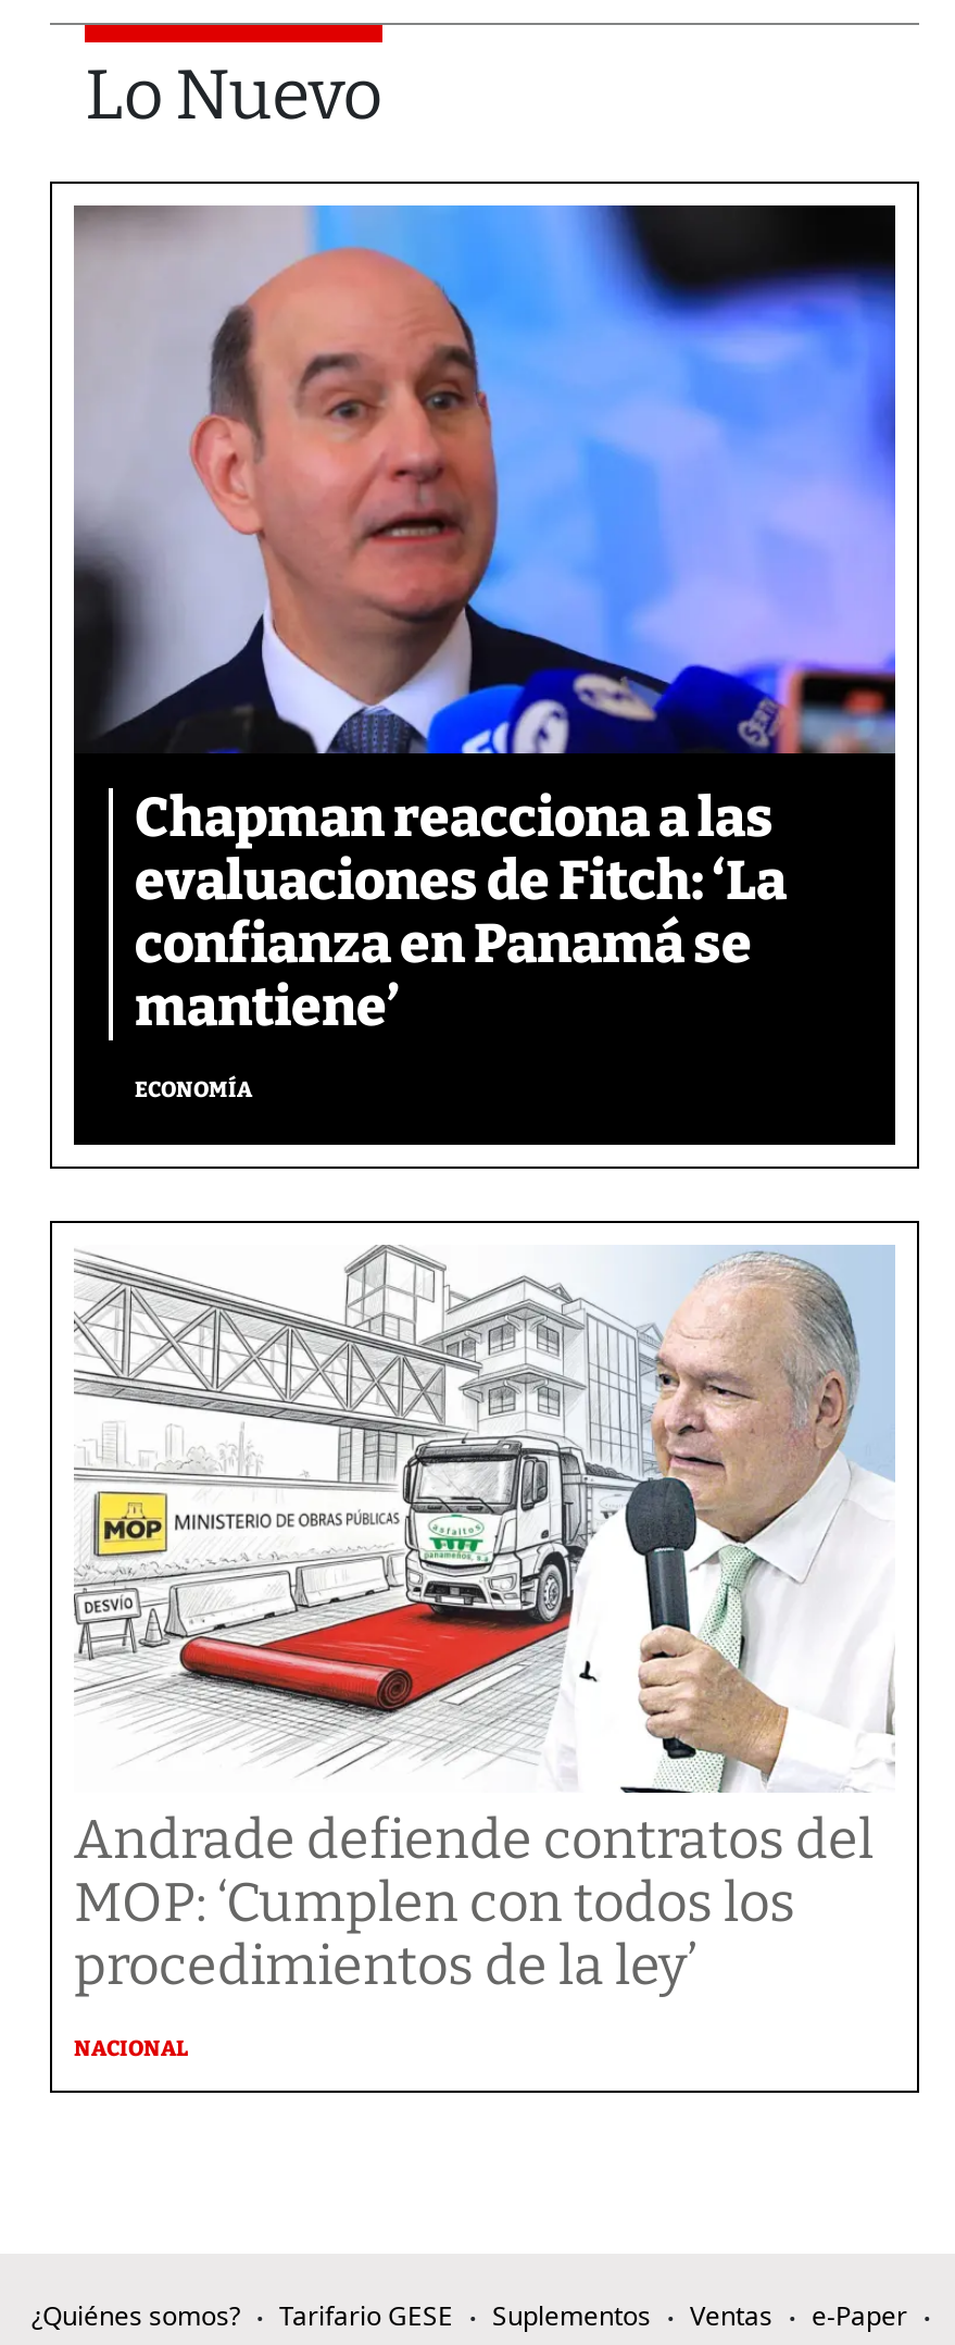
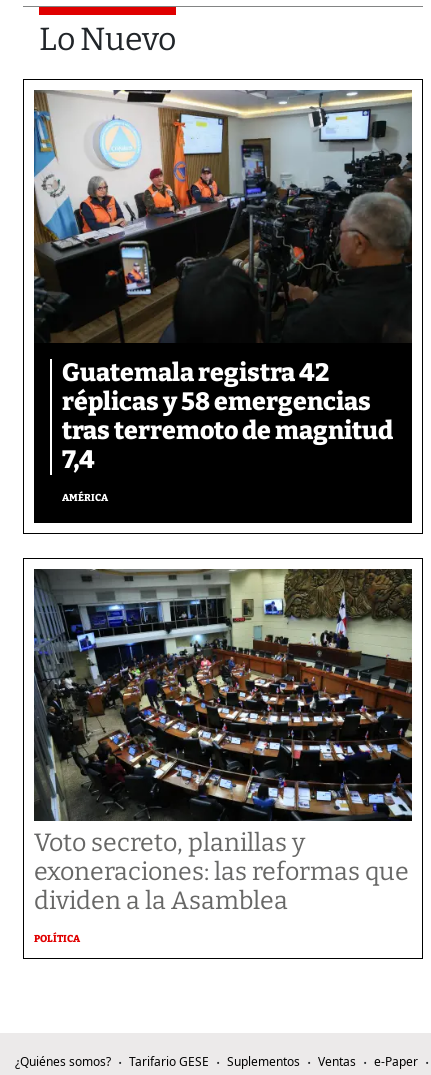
- [image]
- Chapman reacciona a las
- evaluaciones de Fitch: ‘La
- confianza en Panamá se
- mantiene’
+ [image]
+ Guatemala registra 42
+ réplicas y 58 emergencias
+ tras terremoto de magnitud
+ 7,4

- ECONOMÍA
+ AMÉRICA

- [image]
- Andrade defiende contratos del
- MOP: ‘Cumplen con todos los
- procedimientos de la ley’
+ [image]
+ Voto secreto, planillas y
+ exoneraciones: las reformas que
+ dividen a la Asamblea

- NACIONAL
+ POLÍTICA
